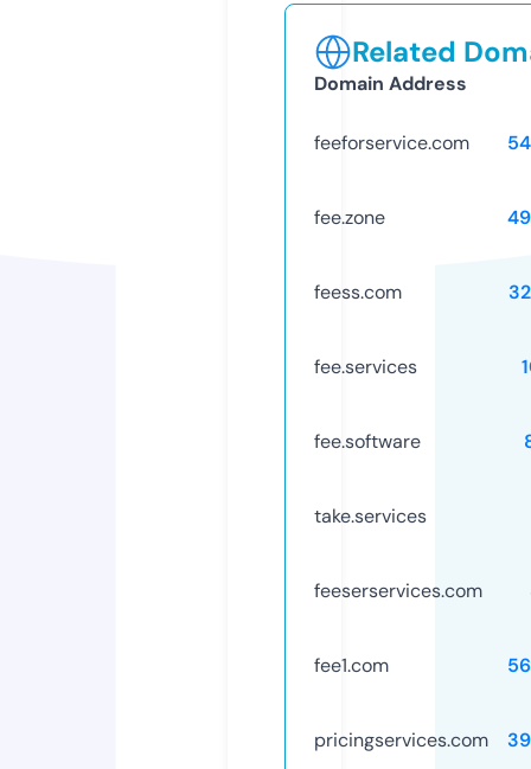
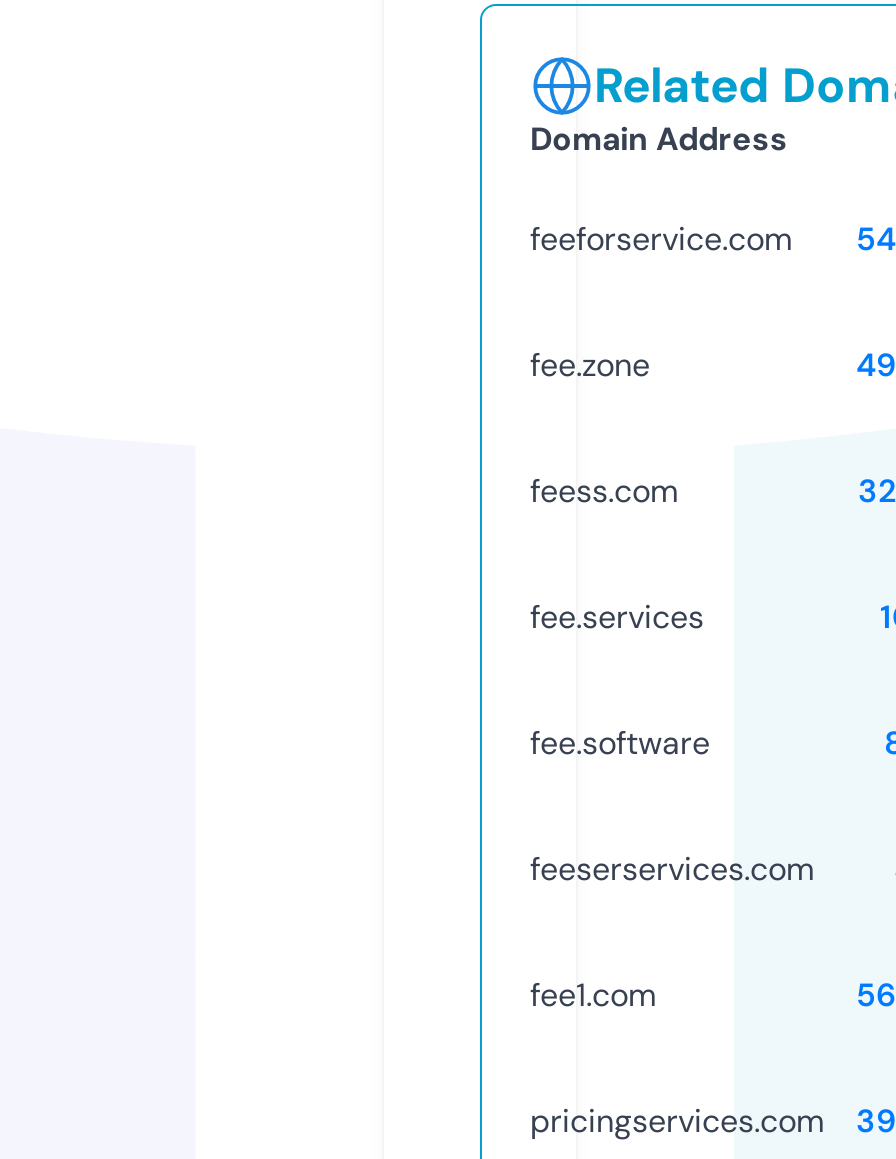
- take.services
